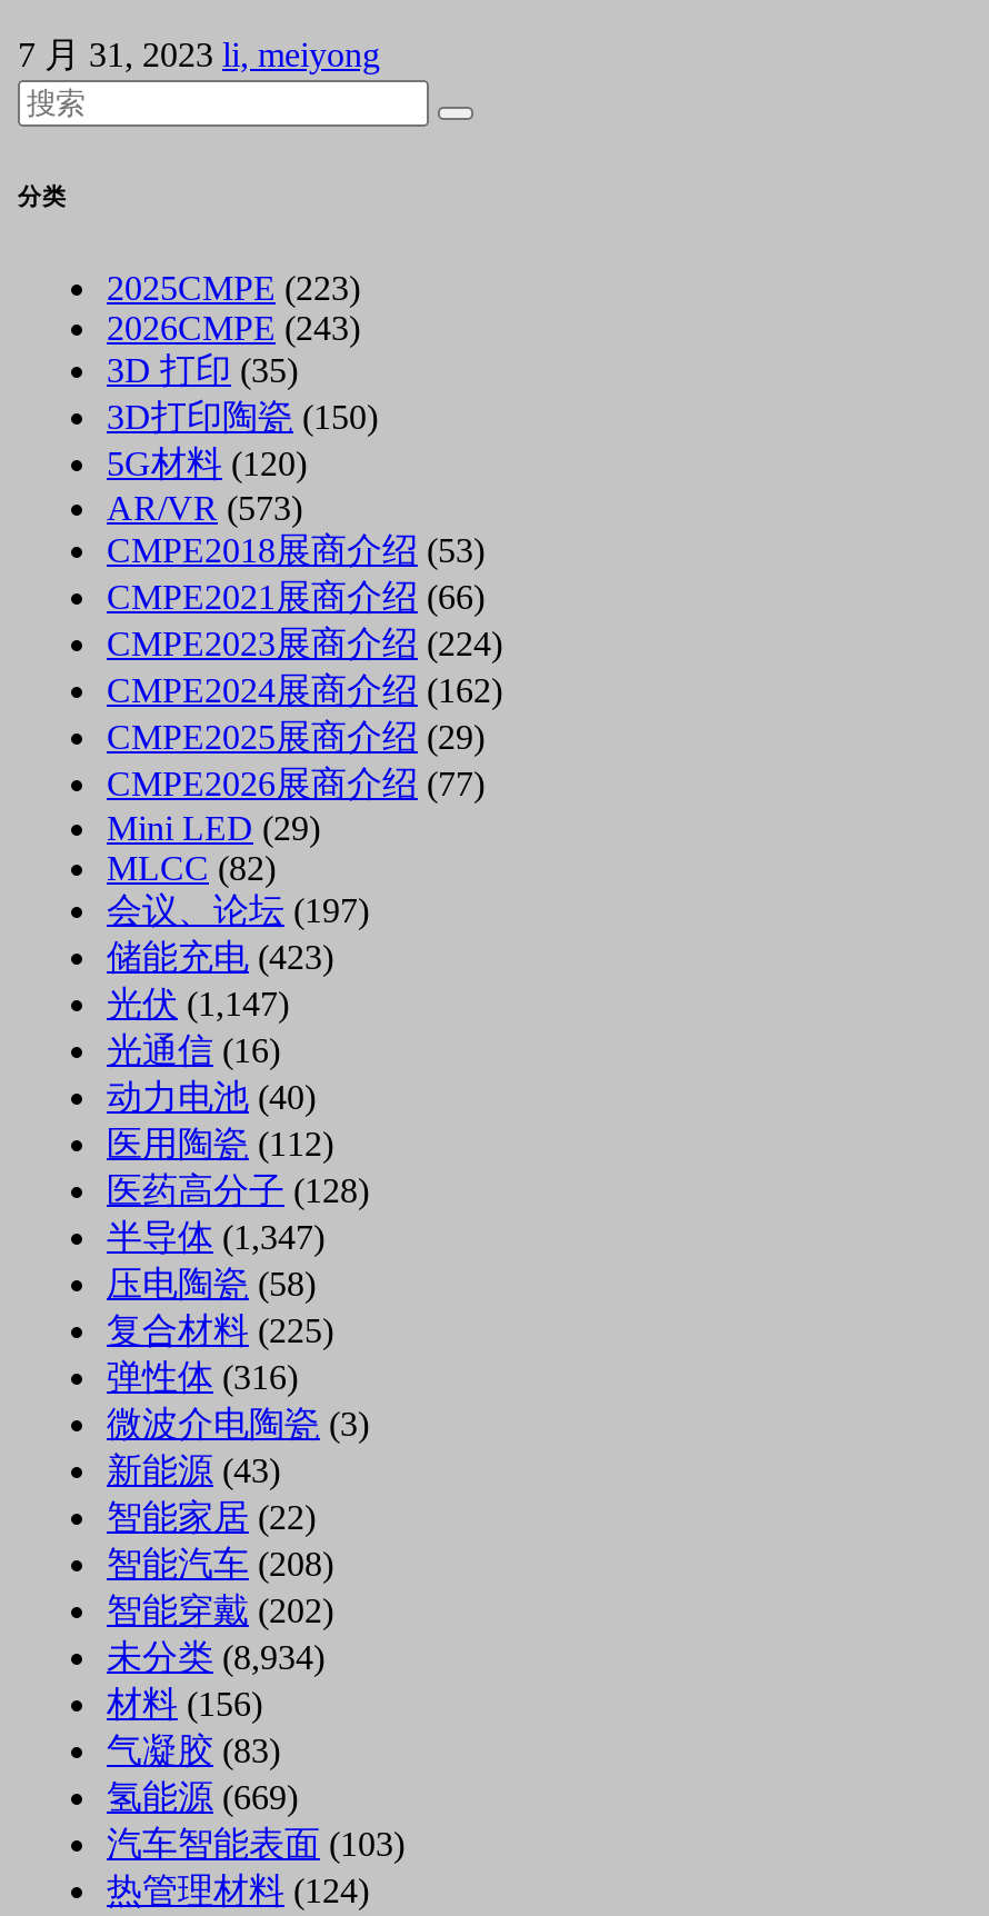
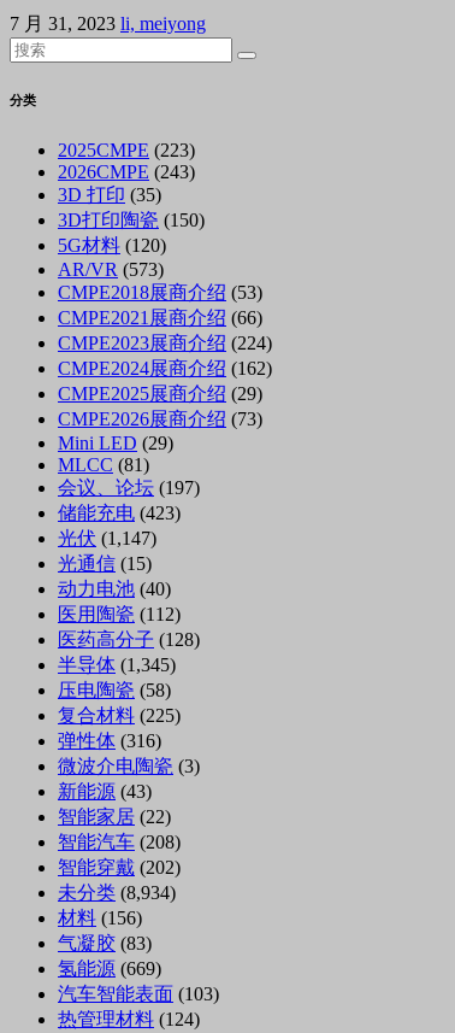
- CMPE2026展商介绍(77)
+ CMPE2026展商介绍(73)

- MLCC (82)
+ MLCC (81)

- 光通信(16)
+ 光通信(15)

- 半导体(1,347)
+ 半导体(1,345)
